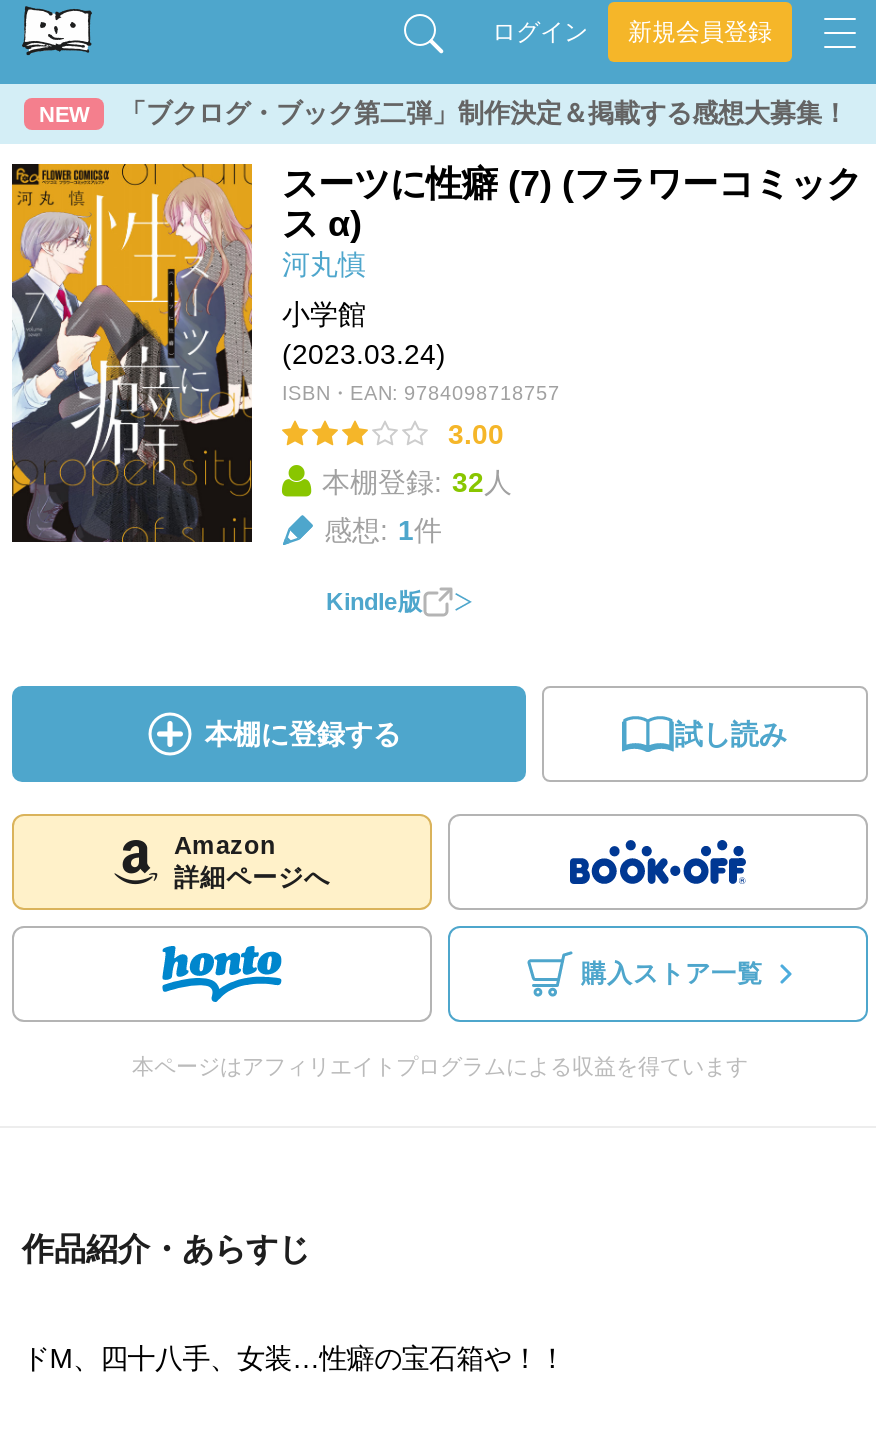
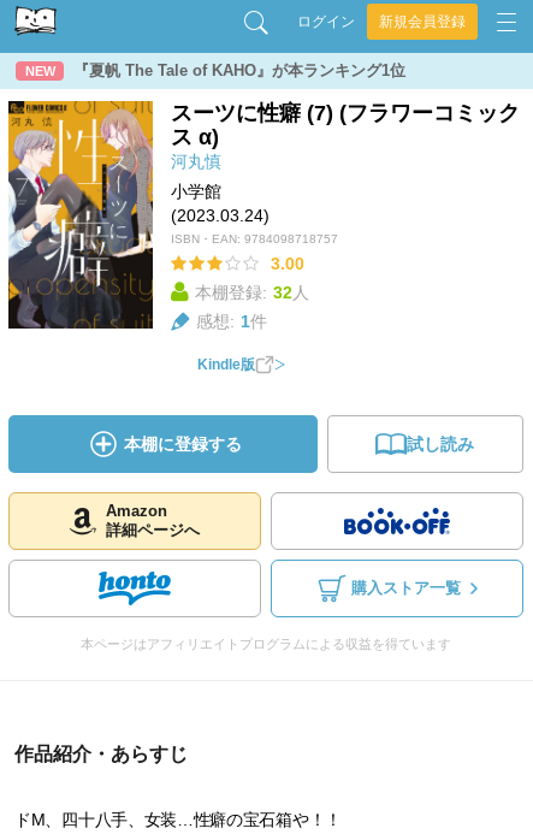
- 「ブクログ・ブック第二弾」制作決定＆掲載する感想大募集！
+ 『夏帆 The Tale of KAHO』が本ランキング1位
